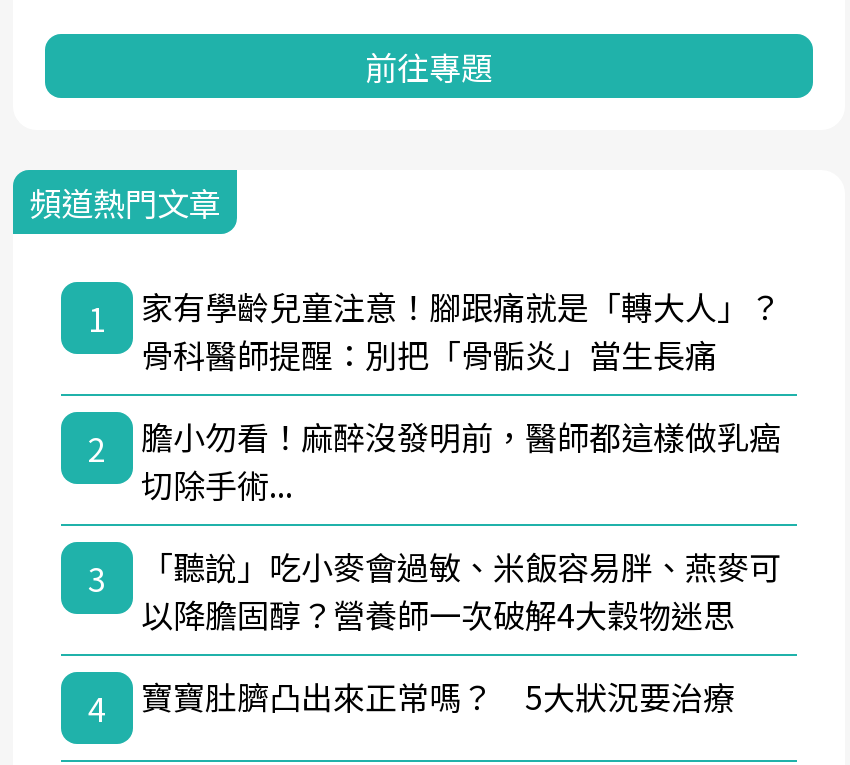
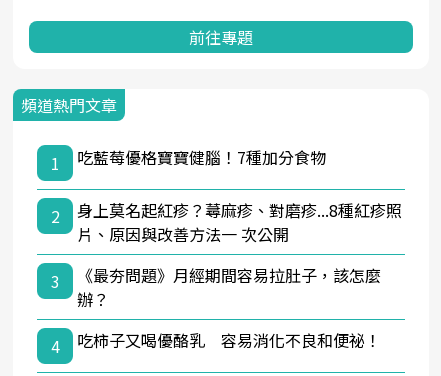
- 家有學齡兒童注意！腳跟痛就是「轉大人」？
- 骨科醫師提醒：別把「骨骺炎」當生長痛
+ 吃藍莓優格寶寶健腦！7種加分食物

- 膽小勿看！麻醉沒發明前，醫師都這樣做乳癌
- 切除手術...
+ 身上莫名起紅疹？蕁麻疹、對磨疹...8種紅疹照
+ 片、原因與改善方法一 次公開

- 「聽說」吃小麥會過敏、米飯容易胖、燕麥可
- 以降膽固醇？營養師一次破解4大穀物迷思
+ 《最夯問題》月經期間容易拉肚子，該怎麼
+ 辦？

- 寶寶肚臍凸出來正常嗎？ 5大狀況要治療
+ 吃柿子又喝優酪乳 容易消化不良和便祕！
